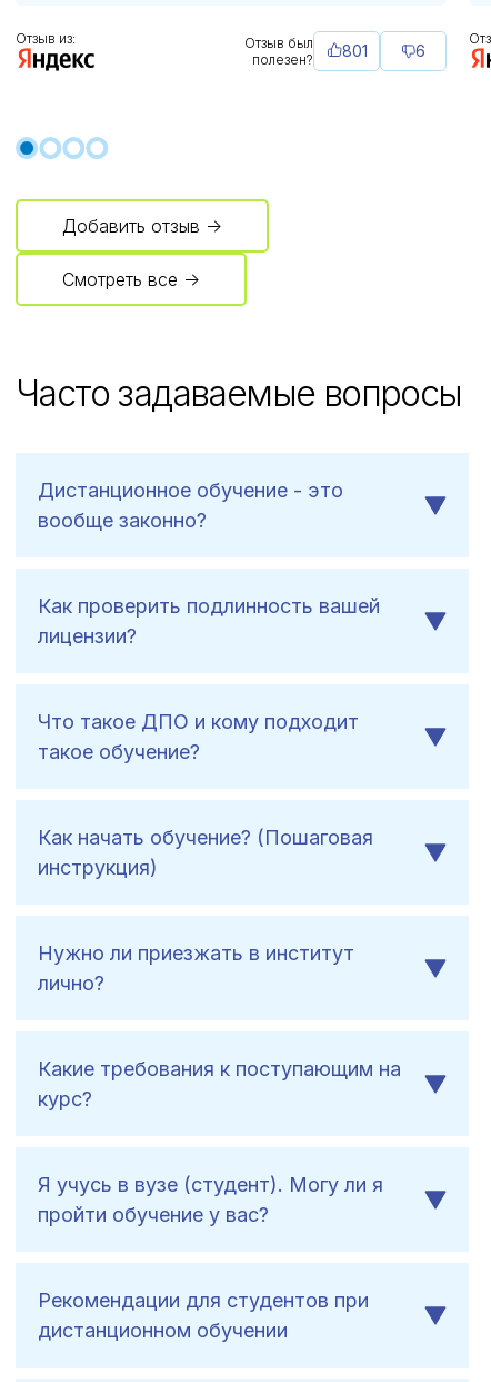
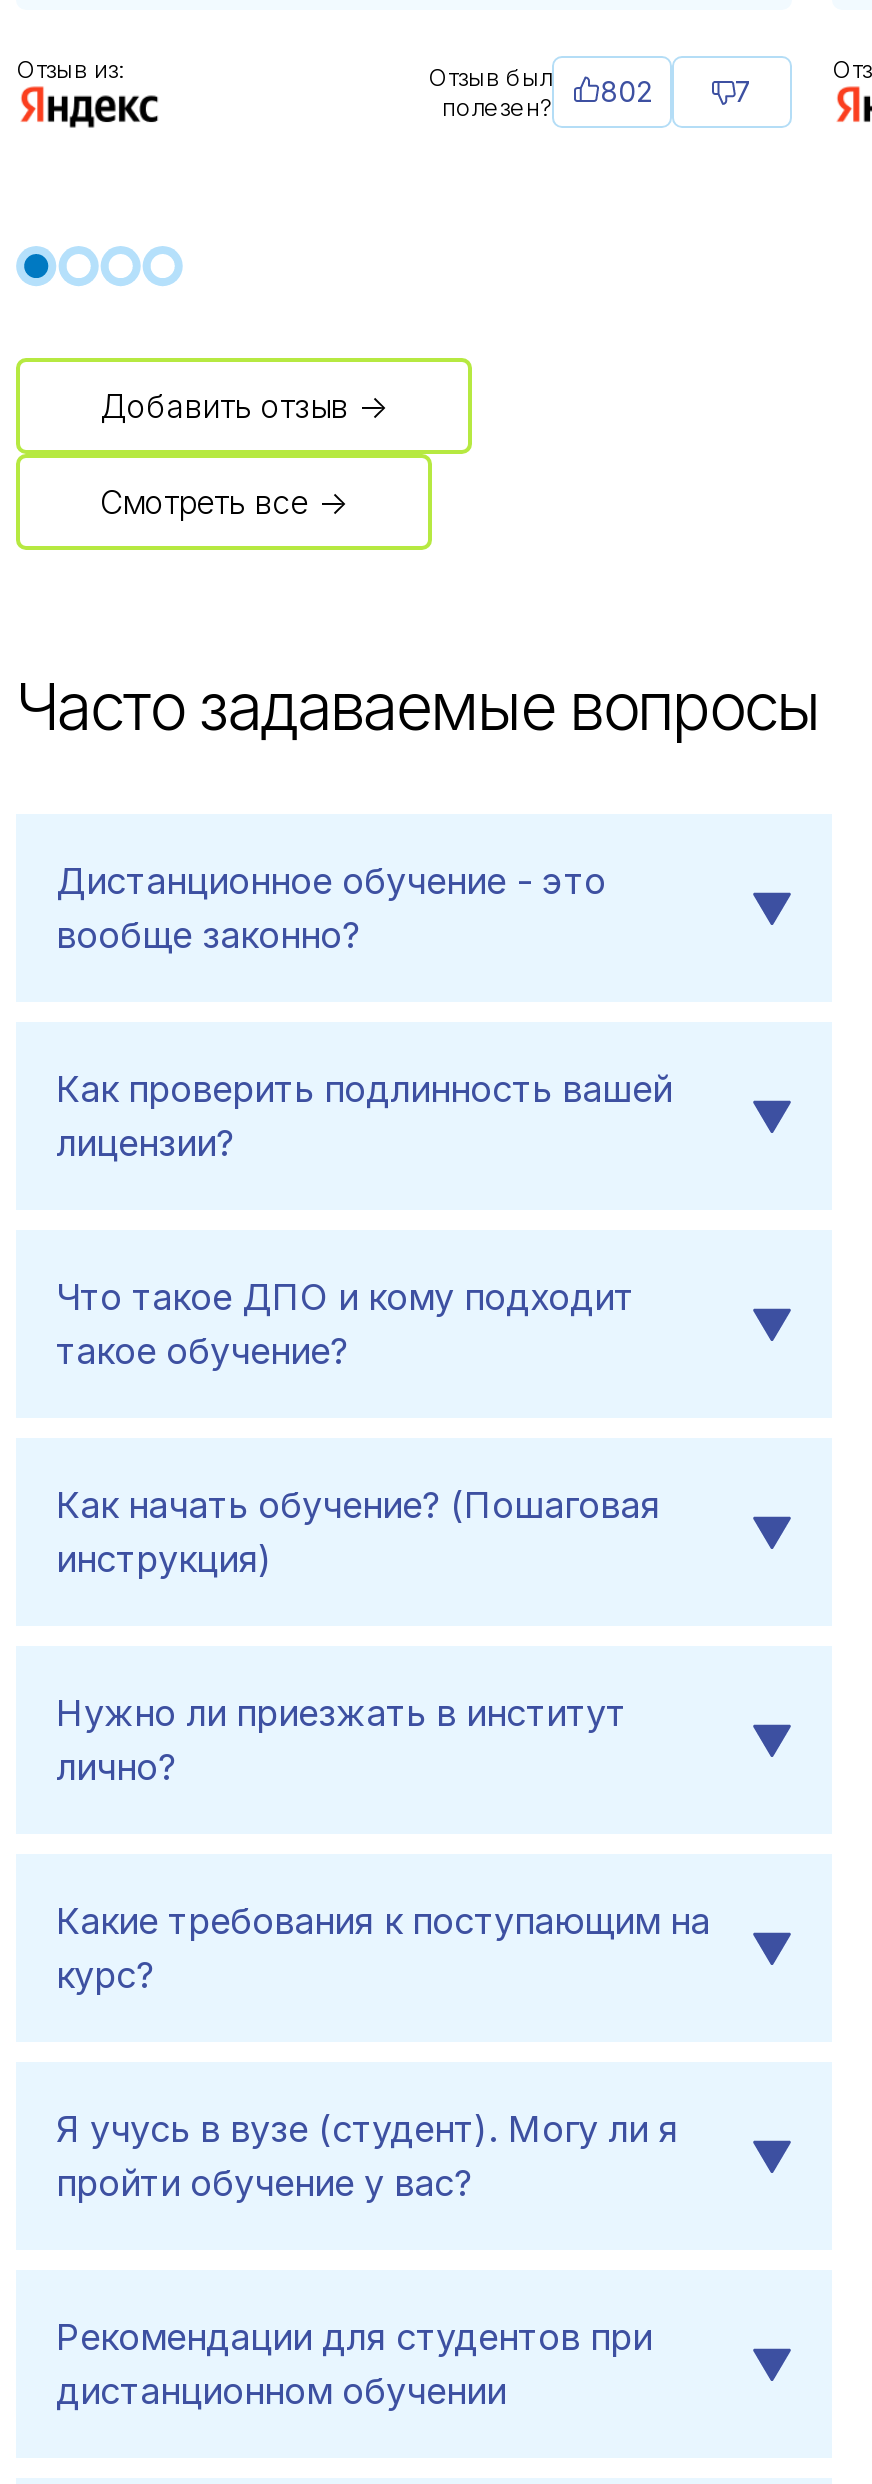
- Отзыв был полезен? 801
+ Отзыв был полезен? 802

- 6
+ 7
